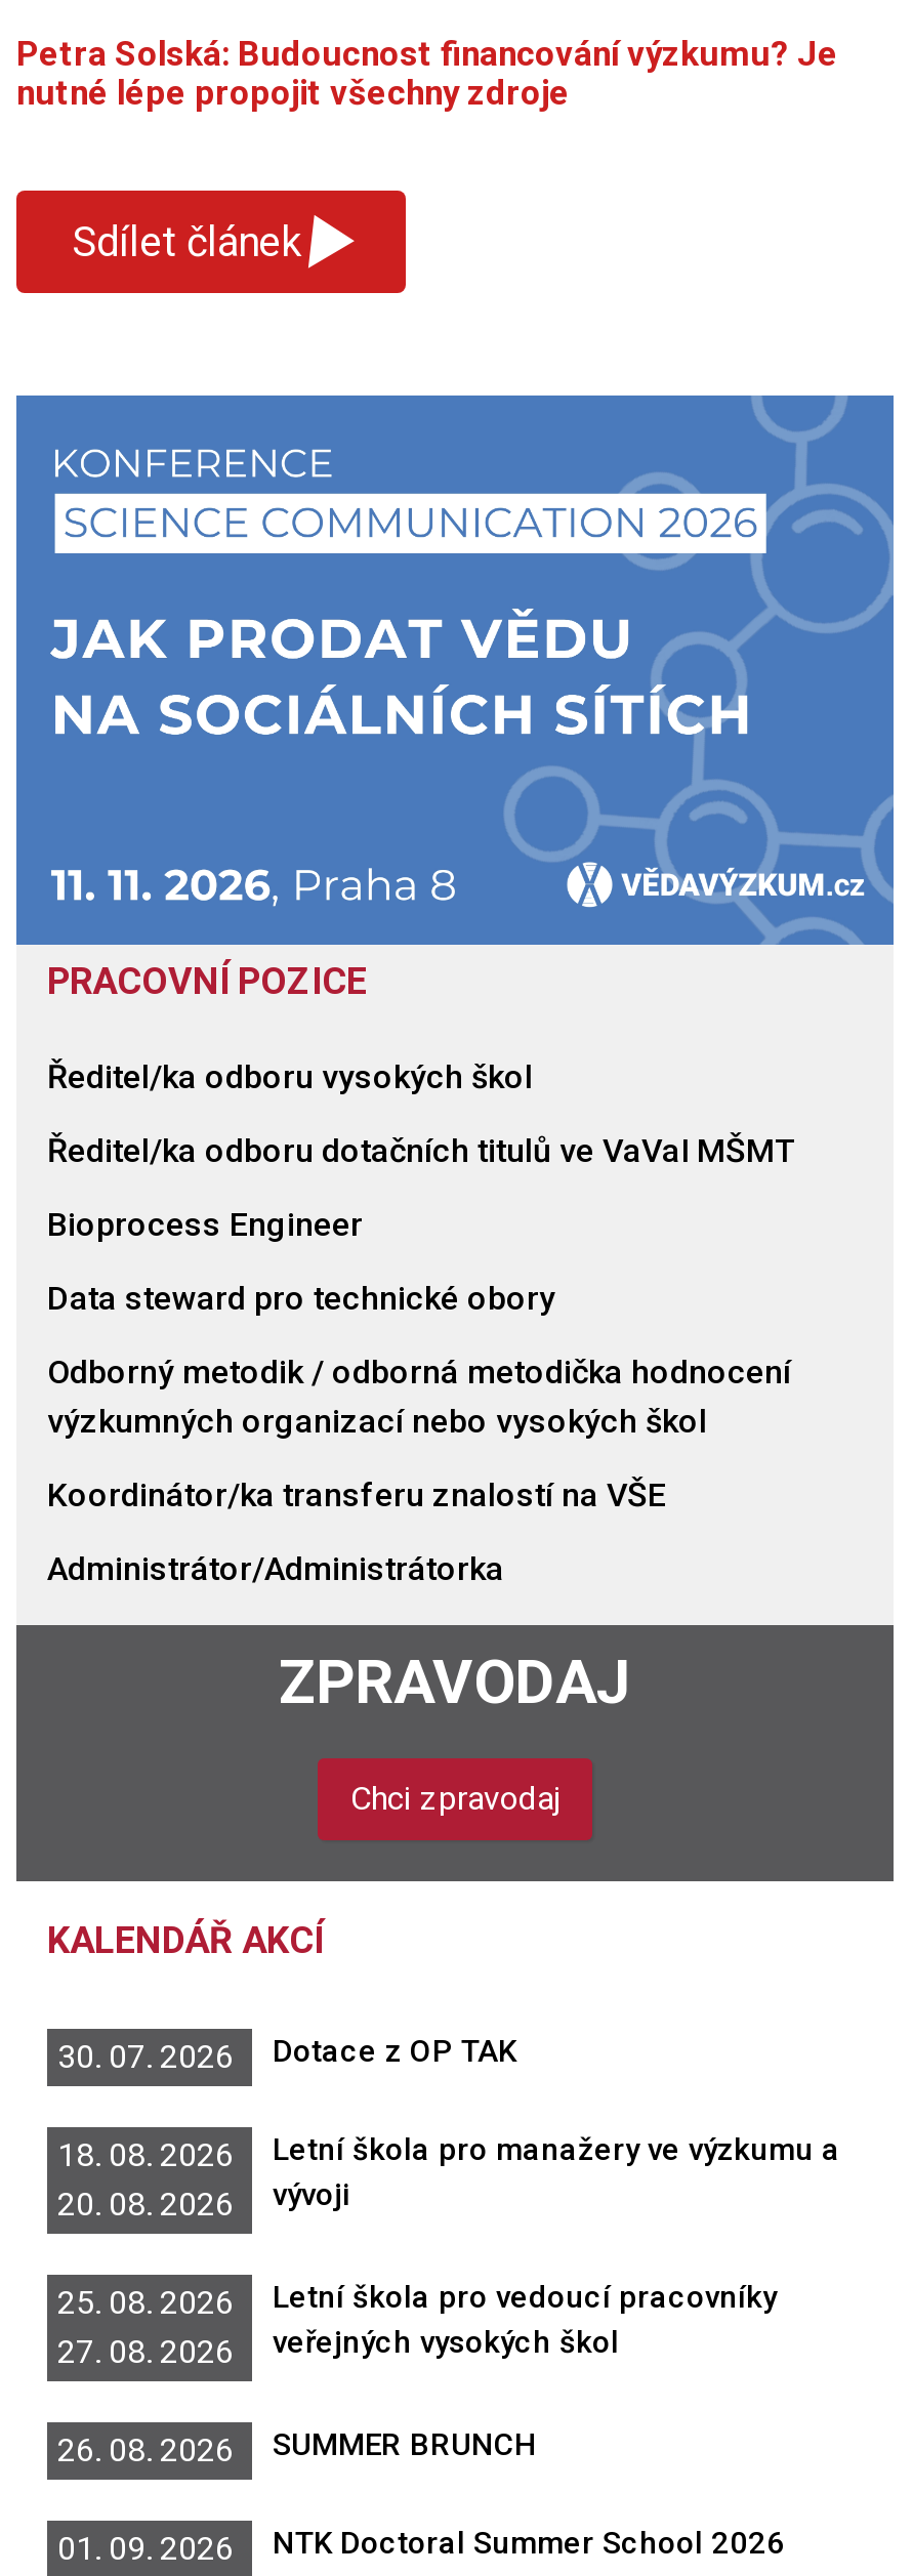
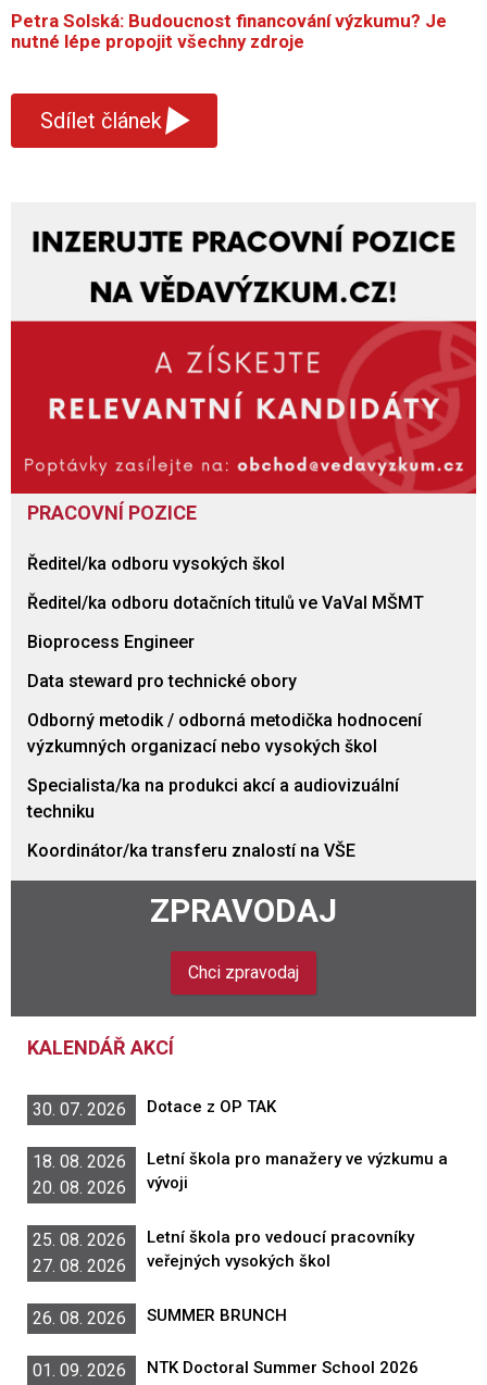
- [image]
+ [image]

+ Specialista/ka na produkci akcí a audiovizuální
+ techniku

moved down: Koordinátor/ka transferu znalostí na VŠE

- Administrátor/Administrátorka
